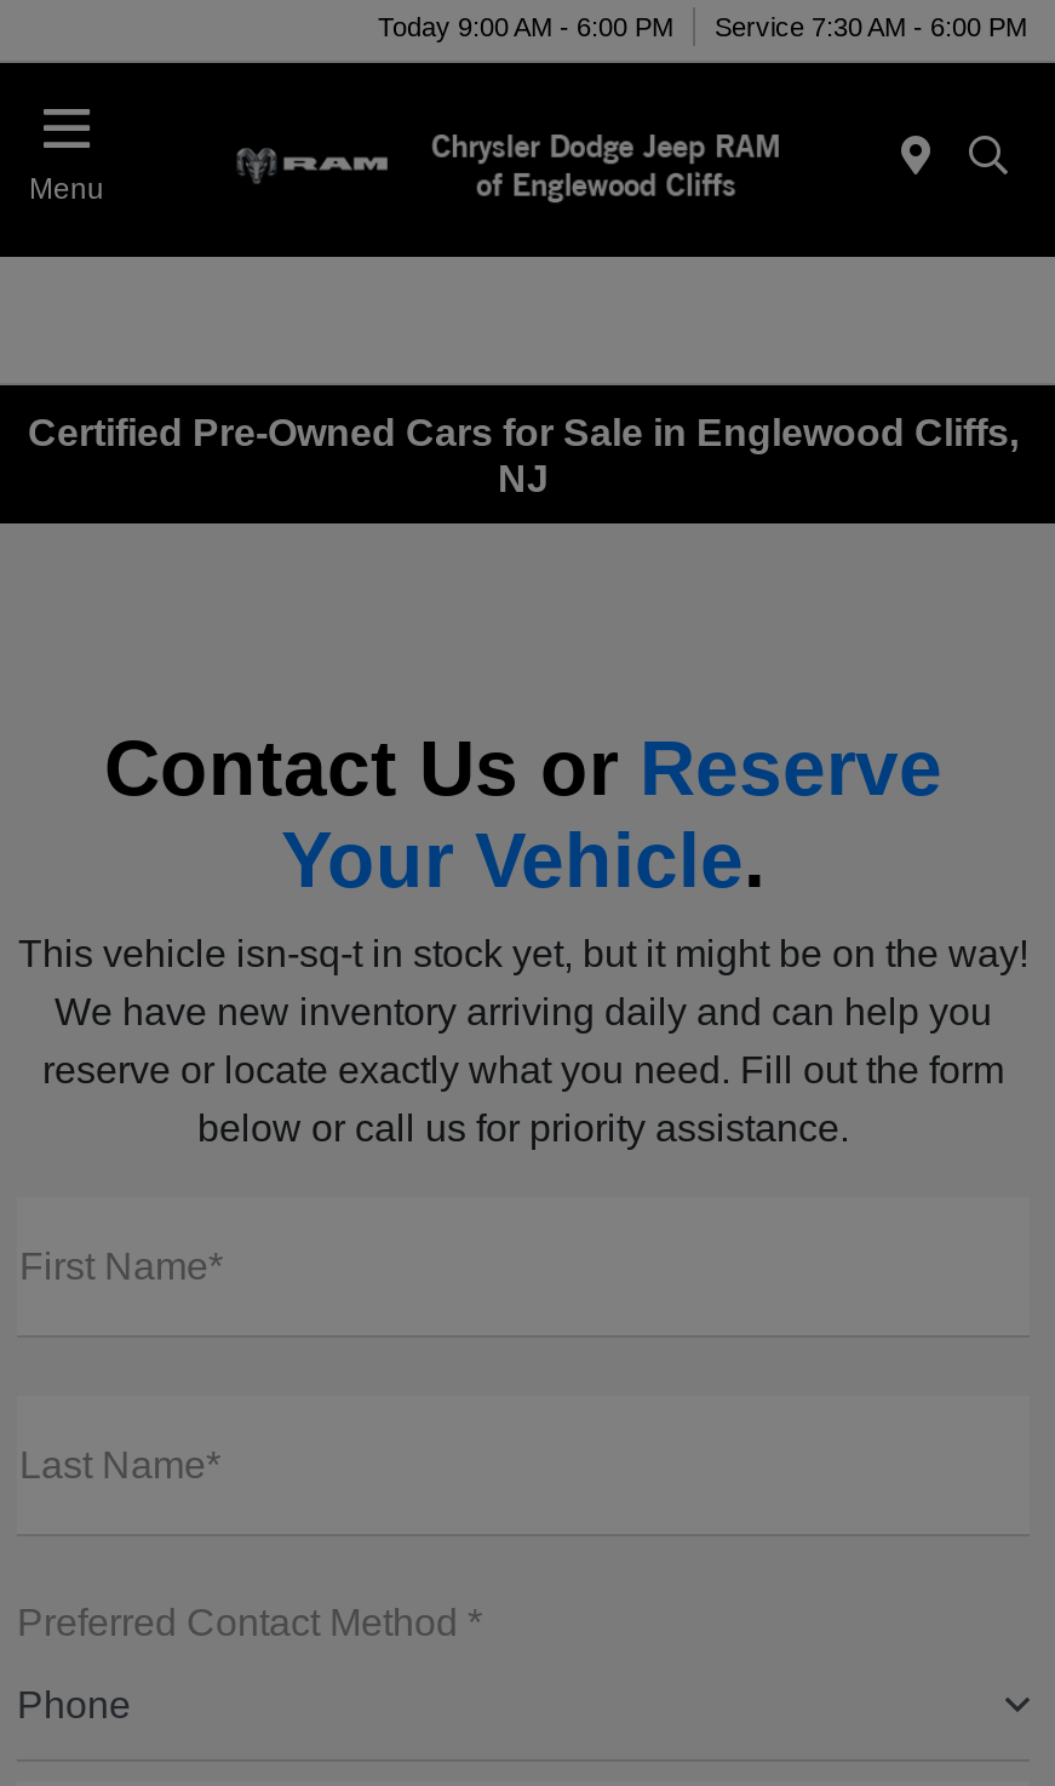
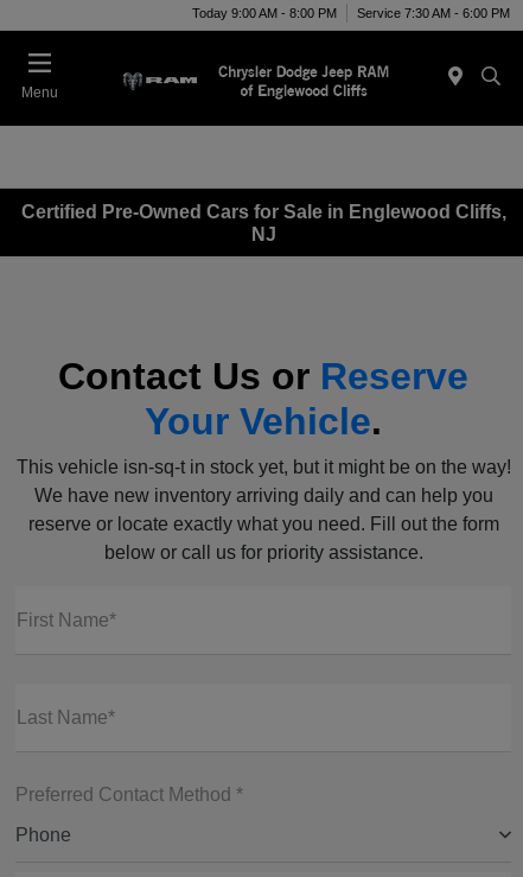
- Today 9:00 AM - 6:00 PM Service 7:30 AM - 6:00 PM
+ Today 9:00 AM - 8:00 PM Service 7:30 AM - 6:00 PM
